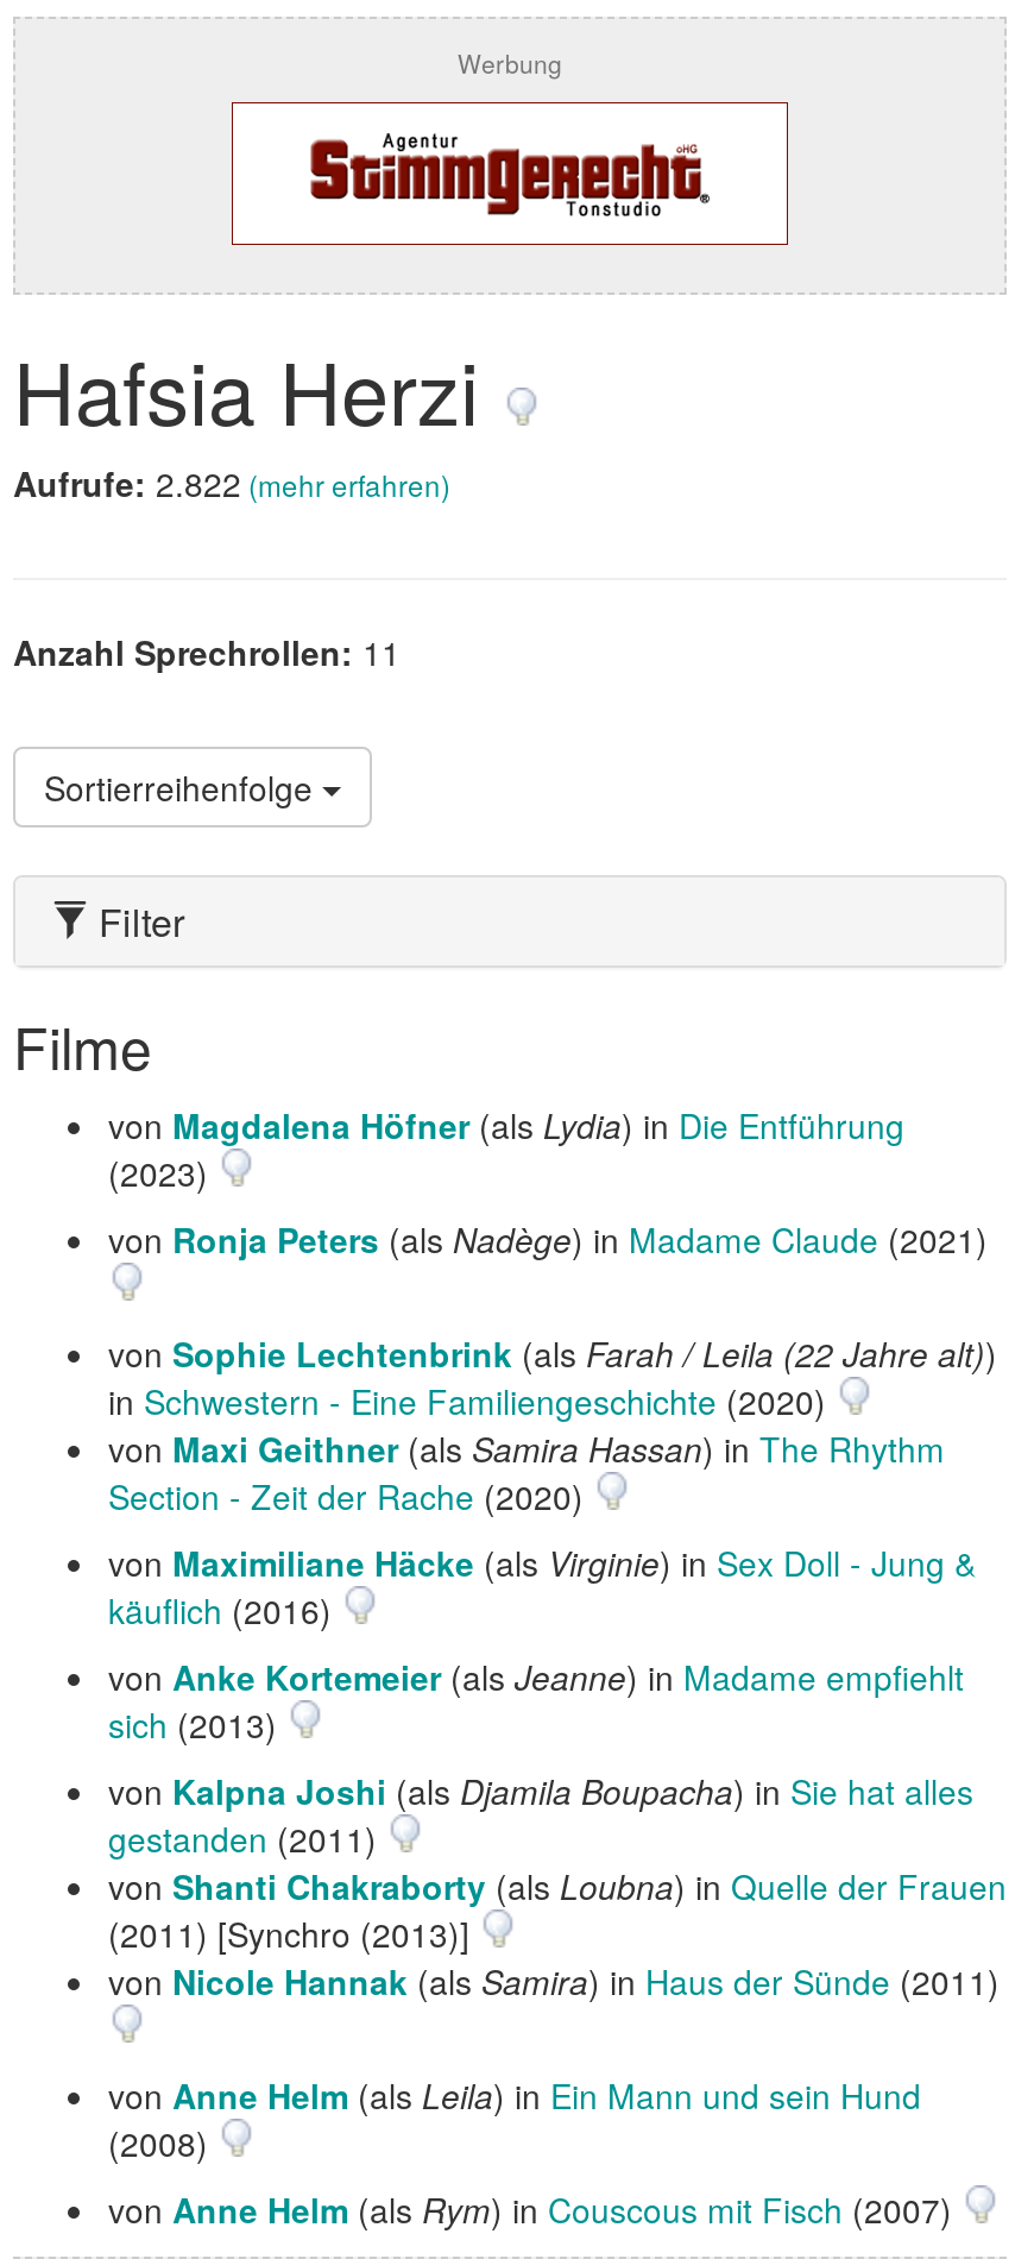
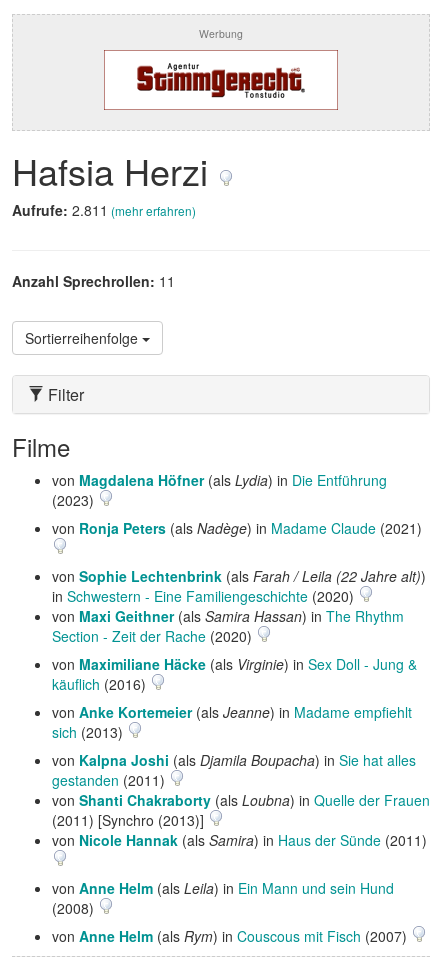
- Aufrufe: 2.822 (mehr erfahren)
+ Aufrufe: 2.811 (mehr erfahren)
